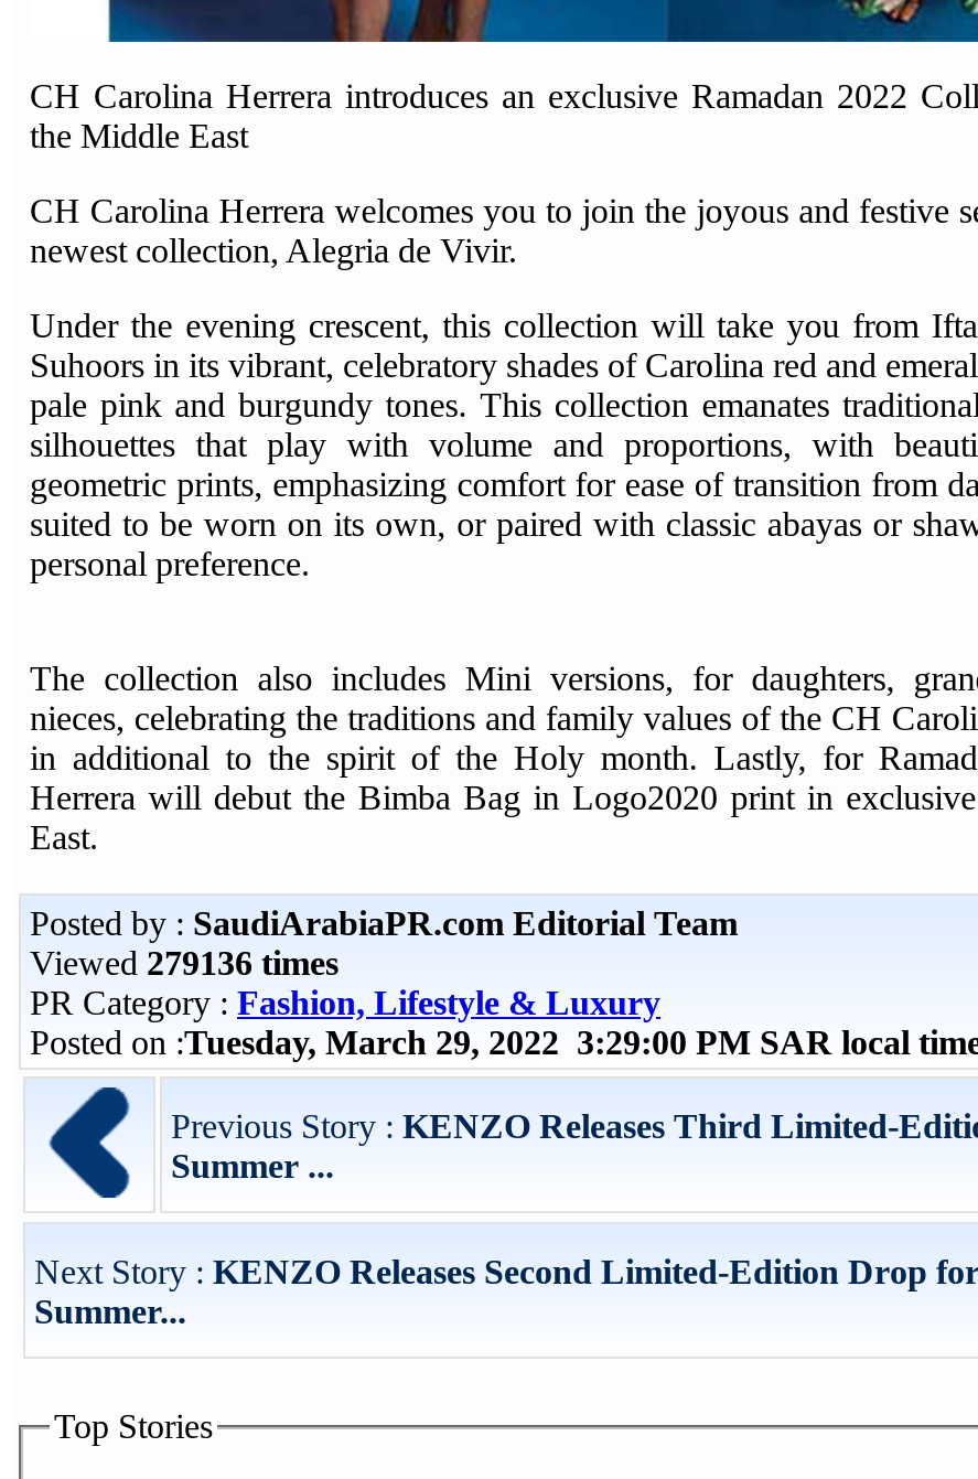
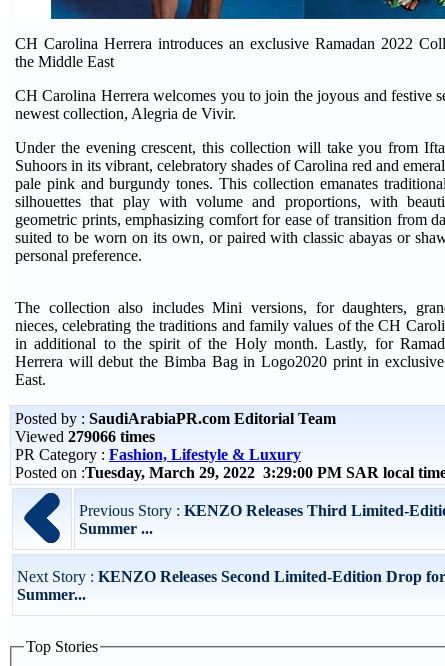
- Viewed 279136 times
+ Viewed 279066 times
